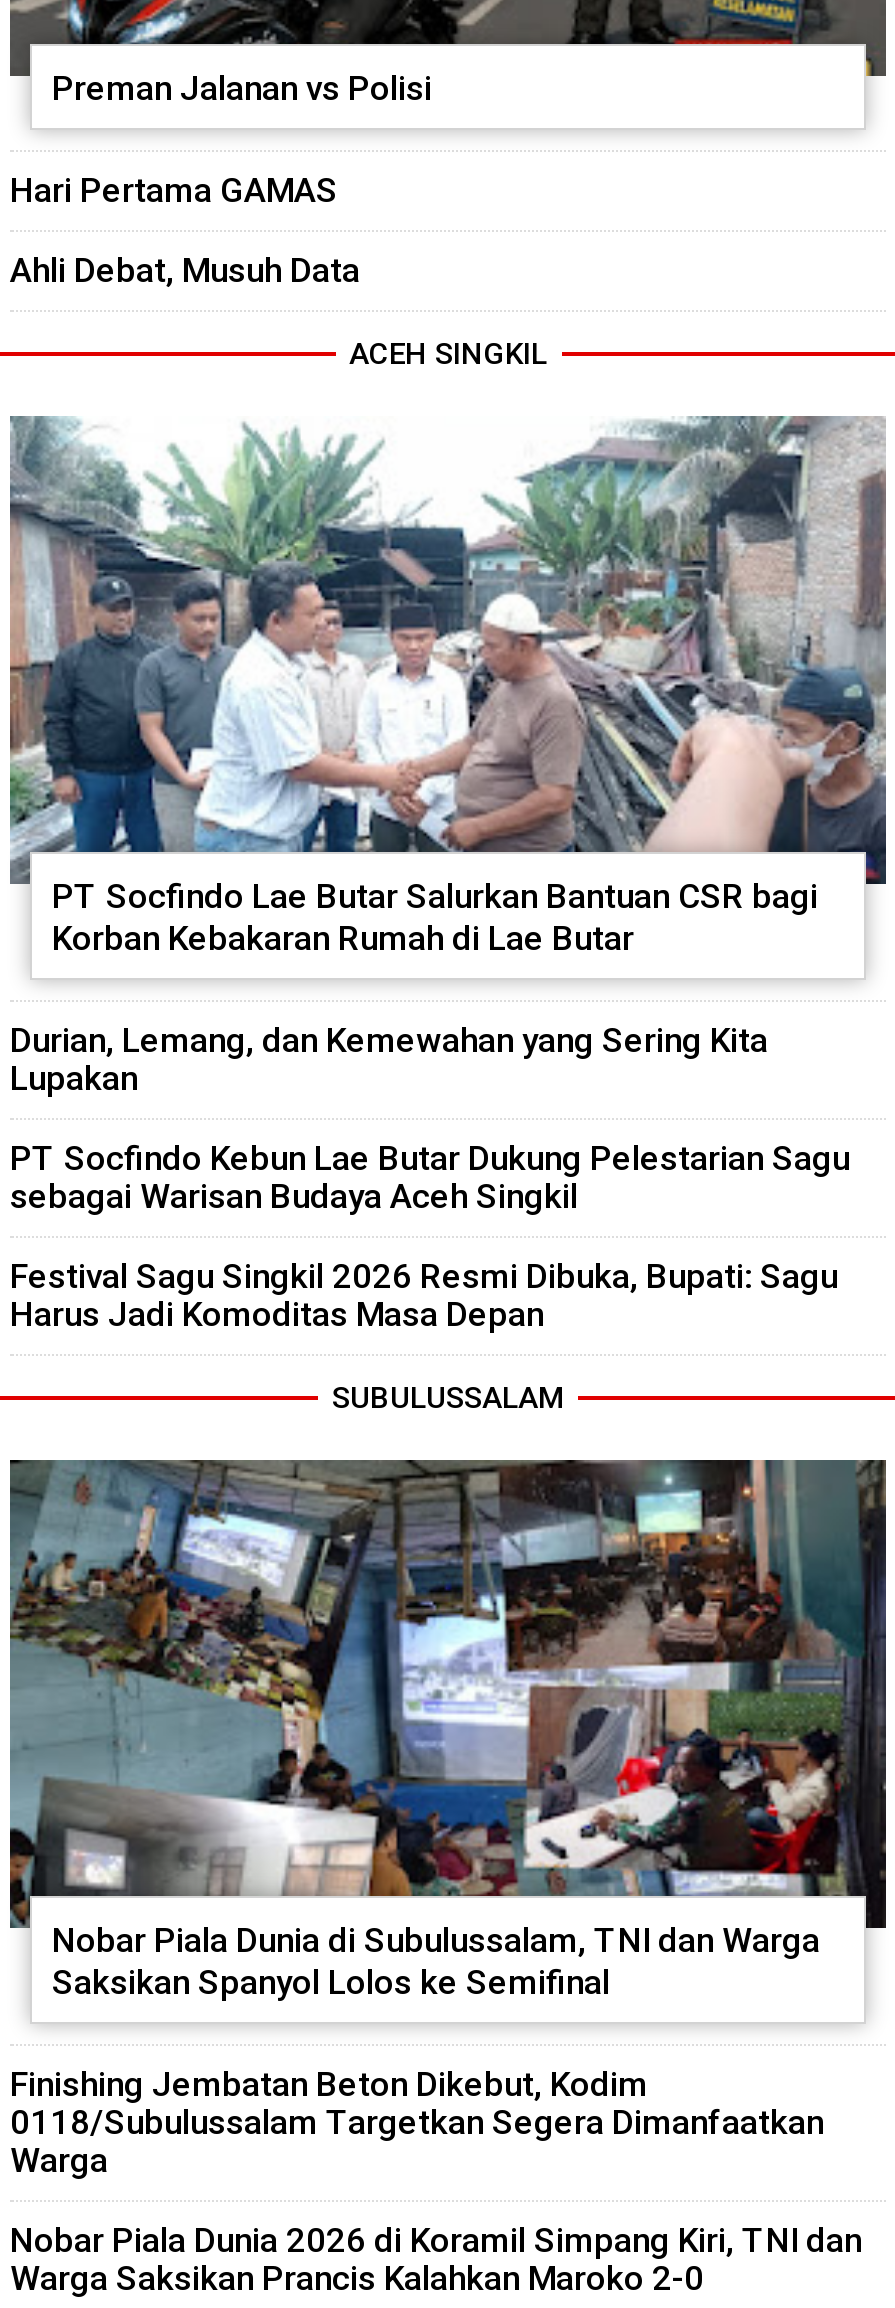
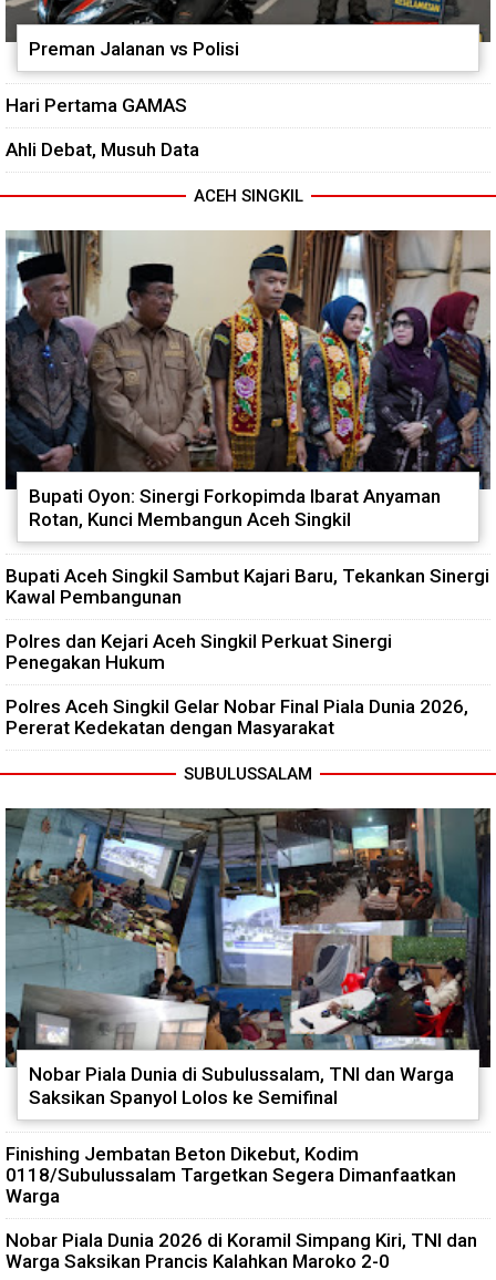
- [image]
- PT Socfindo Lae Butar Salurkan Bantuan CSR bagi
- Korban Kebakaran Rumah di Lae Butar
+ [image]
+ Bupati Oyon: Sinergi Forkopimda Ibarat Anyaman
+ Rotan, Kunci Membangun Aceh Singkil

- Durian, Lemang, dan Kemewahan yang Sering Kita
- Lupakan
+ Bupati Aceh Singkil Sambut Kajari Baru, Tekankan Sinergi
+ Kawal Pembangunan

- PT Socfindo Kebun Lae Butar Dukung Pelestarian Sagu
- sebagai Warisan Budaya Aceh Singkil
+ Polres dan Kejari Aceh Singkil Perkuat Sinergi
+ Penegakan Hukum

- Festival Sagu Singkil 2026 Resmi Dibuka, Bupati: Sagu
- Harus Jadi Komoditas Masa Depan
+ Polres Aceh Singkil Gelar Nobar Final Piala Dunia 2026,
+ Pererat Kedekatan dengan Masyarakat
